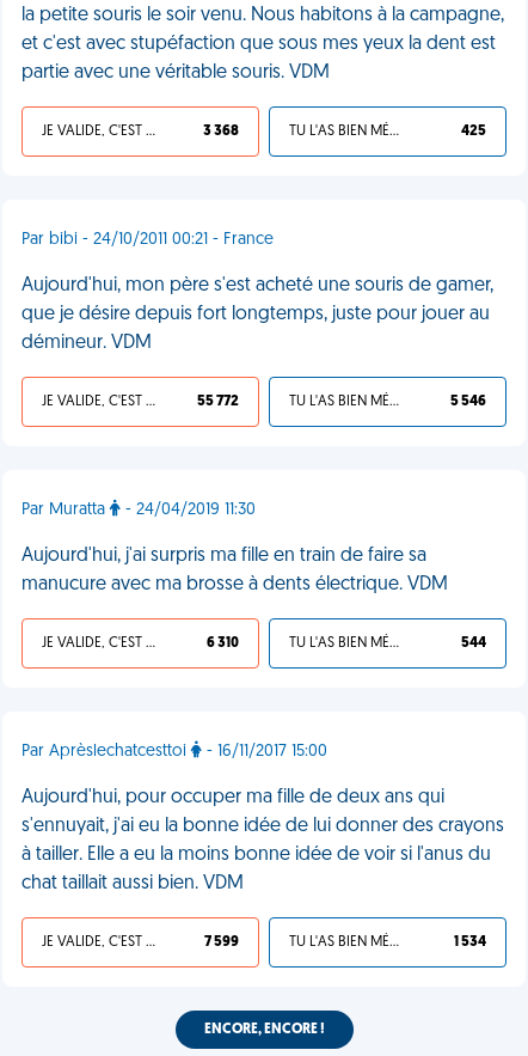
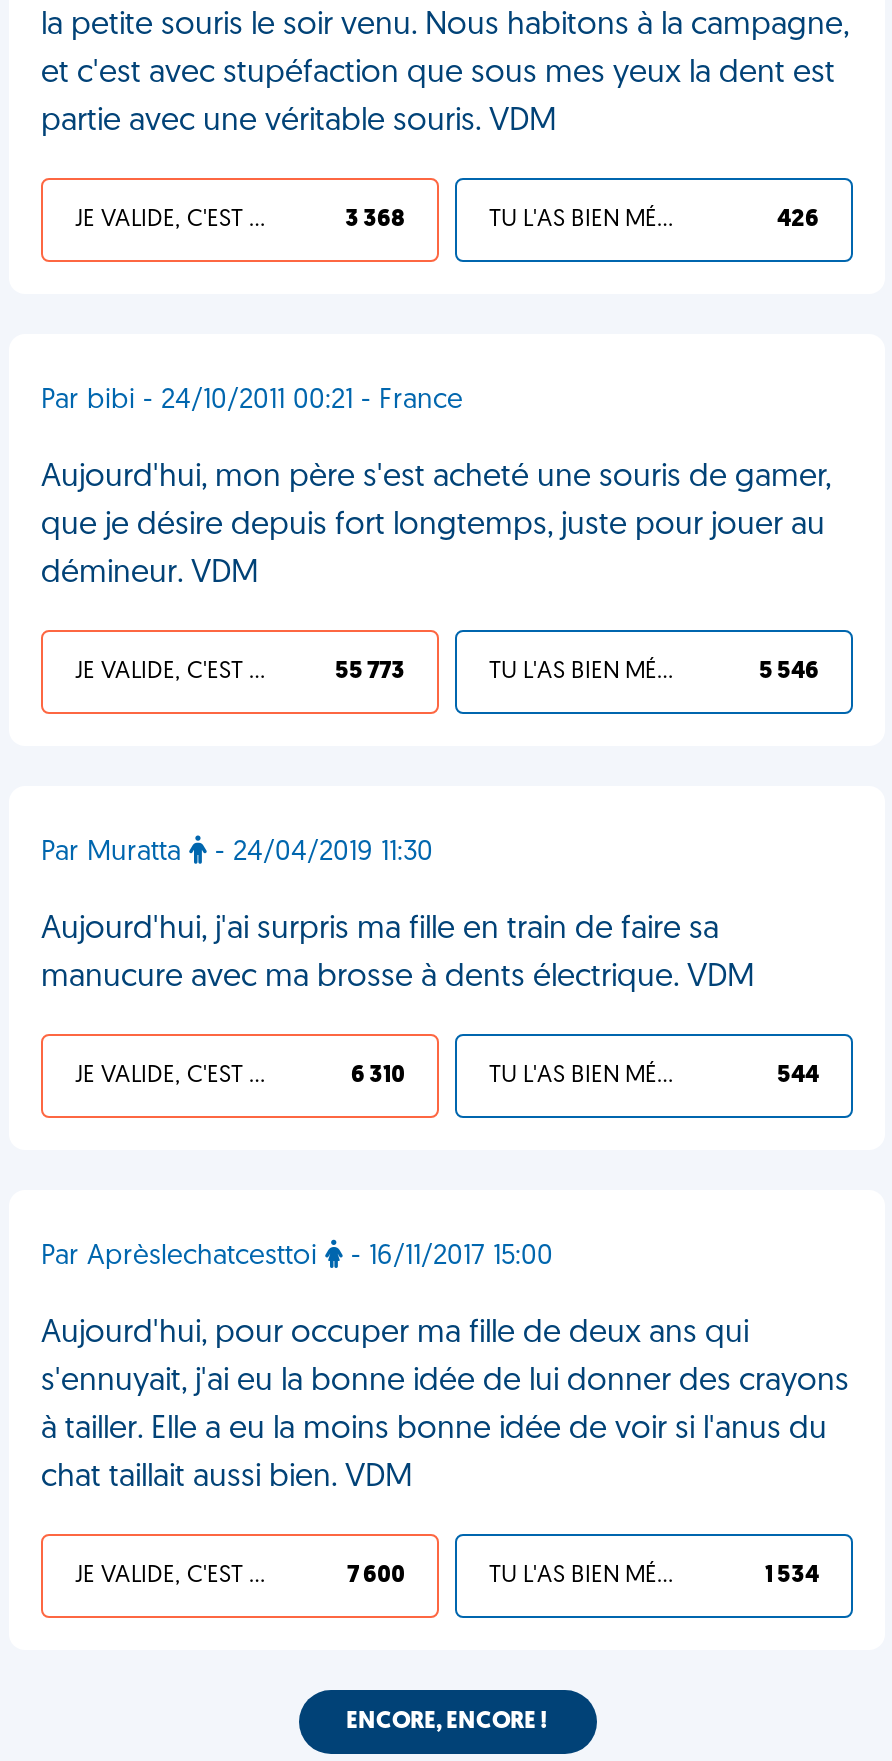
- 425
+ 426

- 55 772
+ 55 773

- 7 599
+ 7 600
